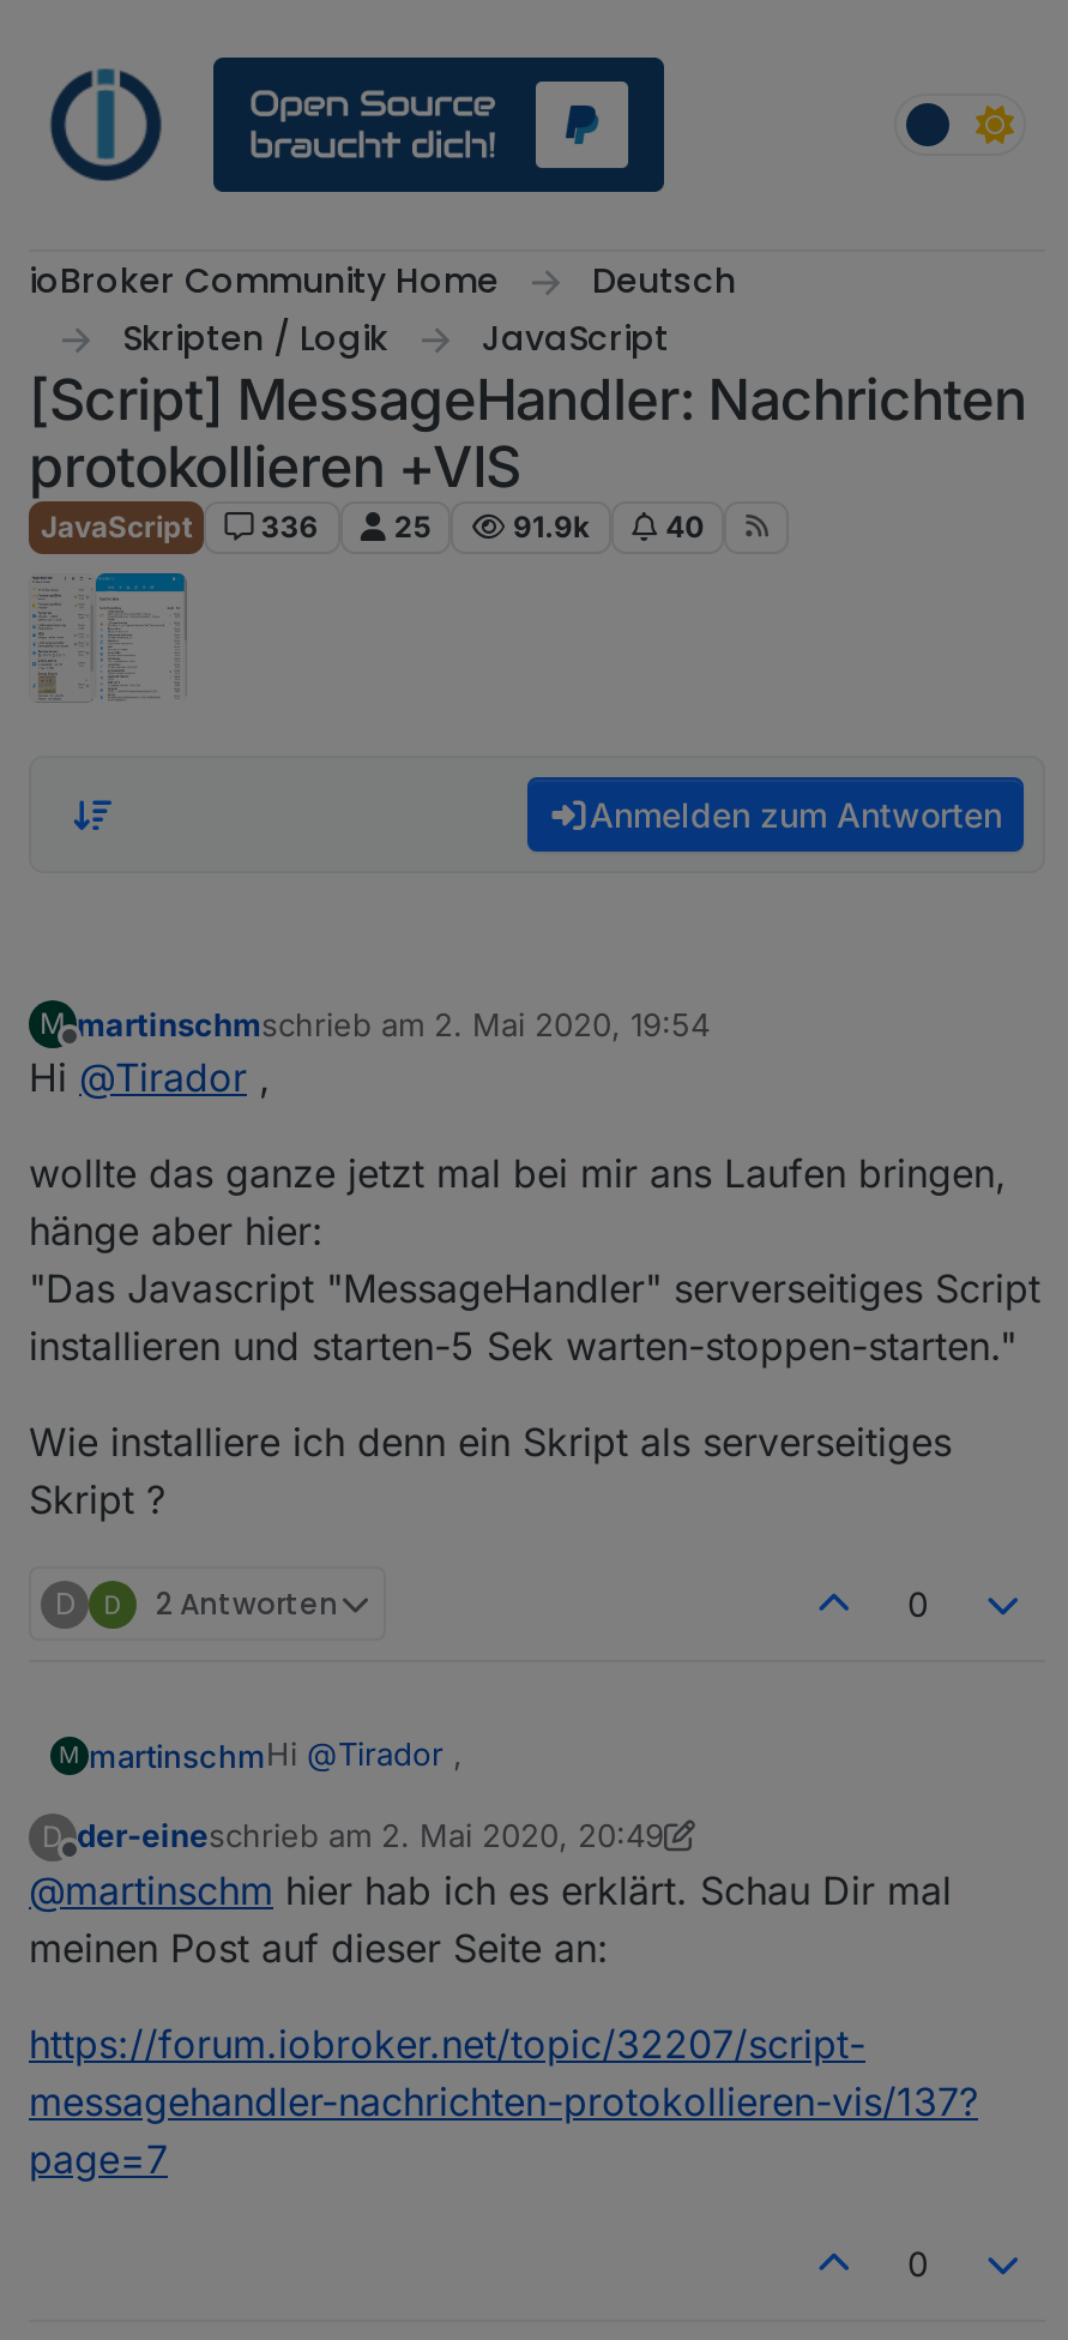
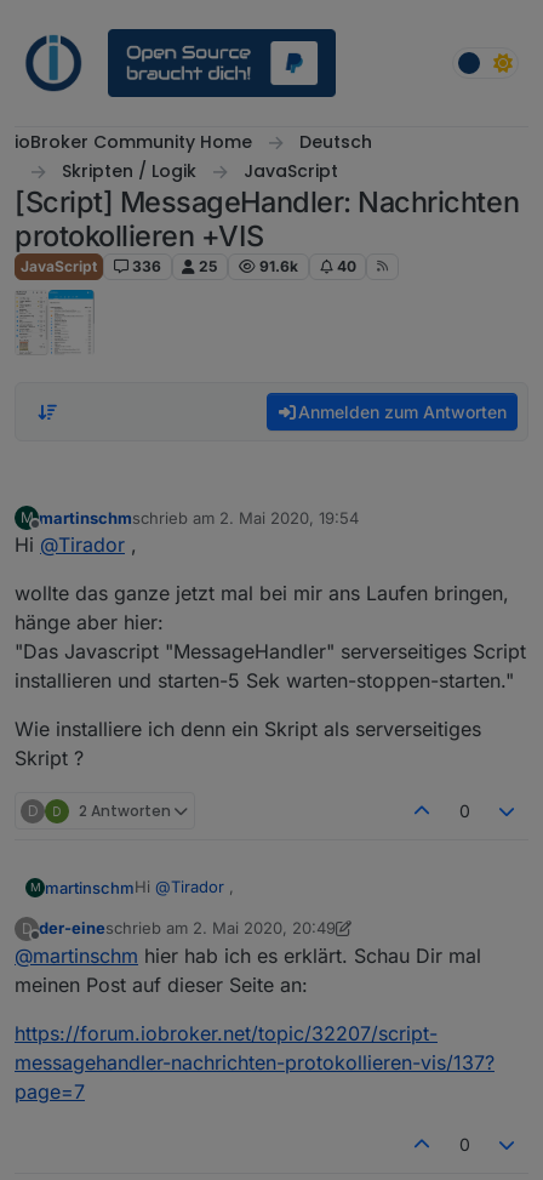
- 91.9k
+ 91.6k
